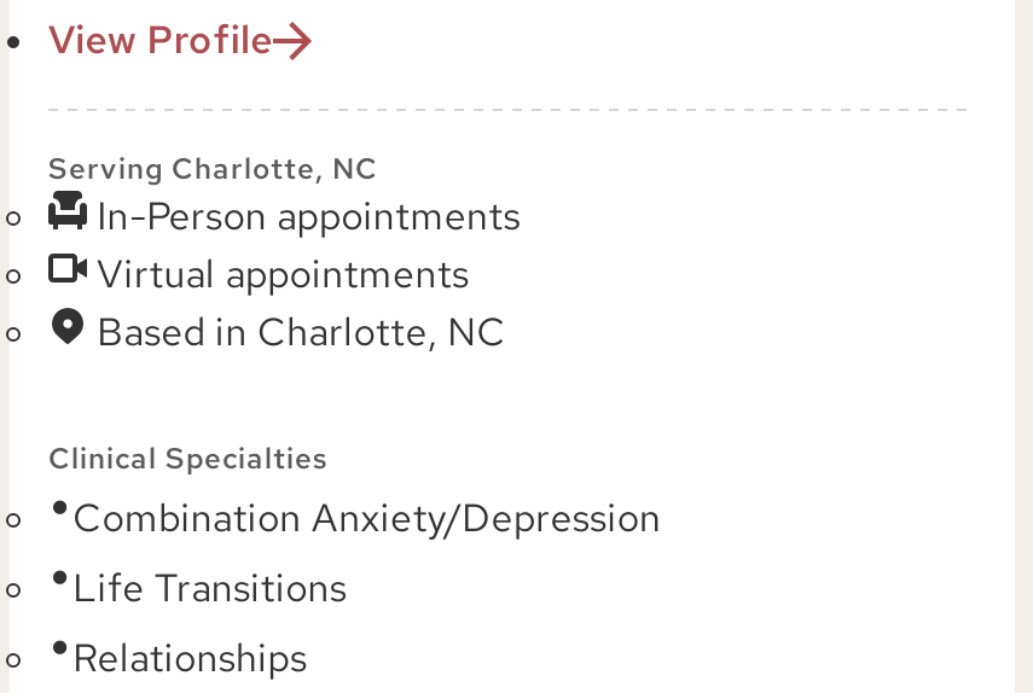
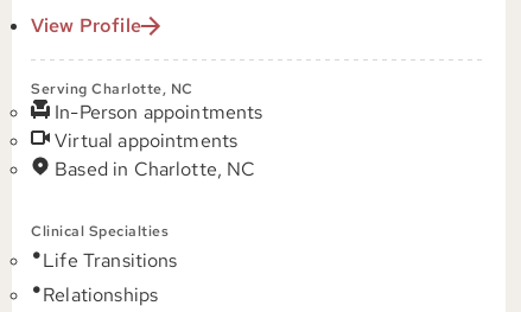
- Combination Anxiety/Depression
